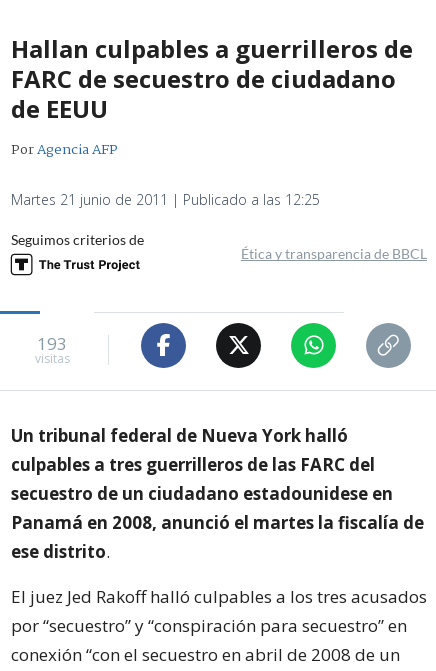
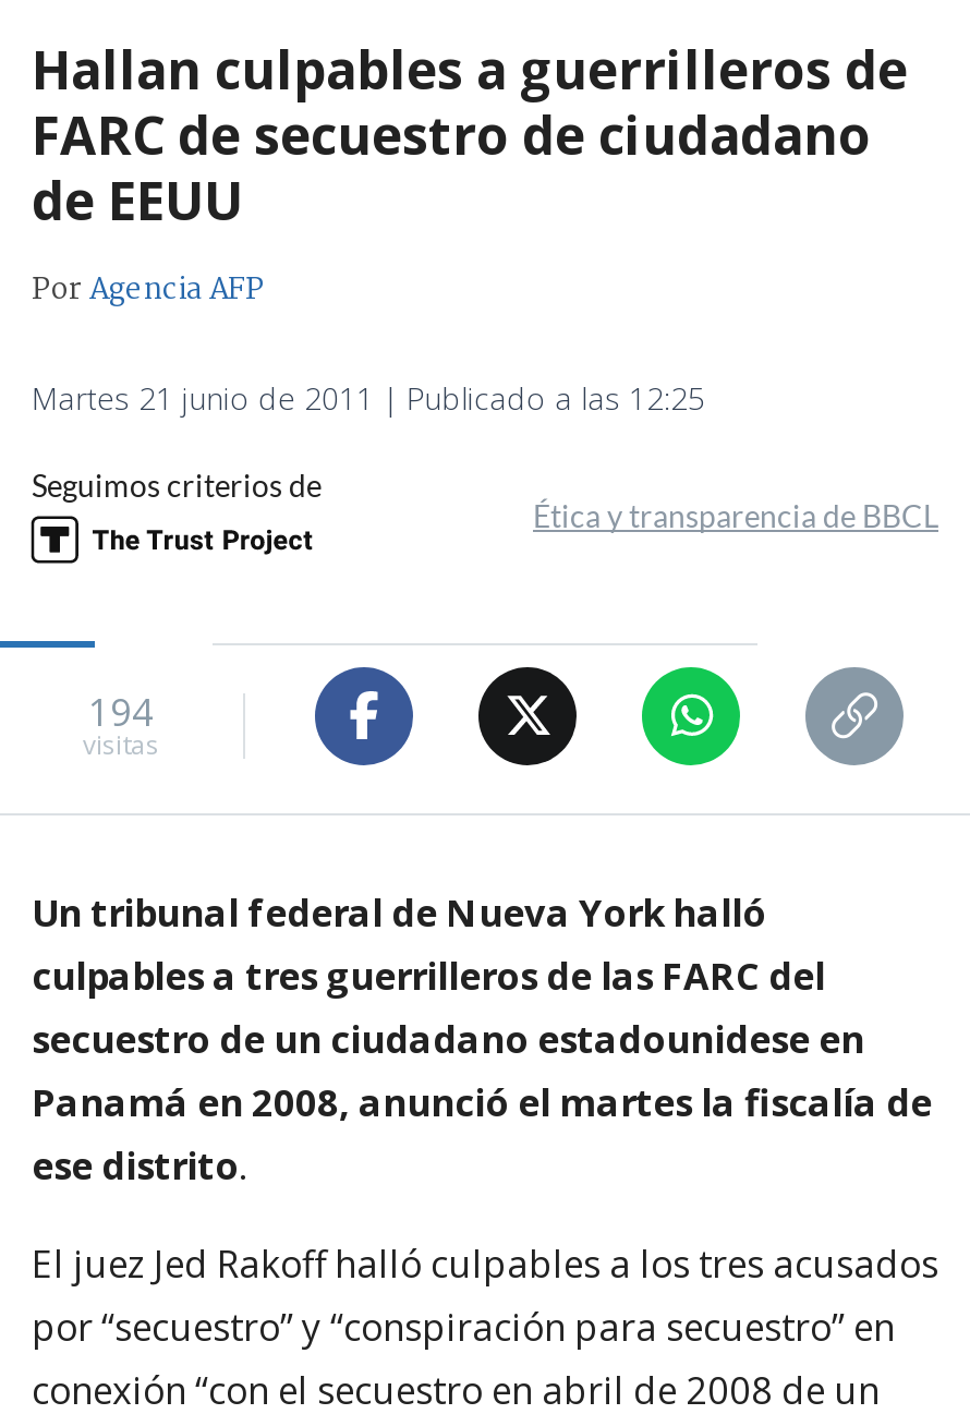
- 193
+ 194
